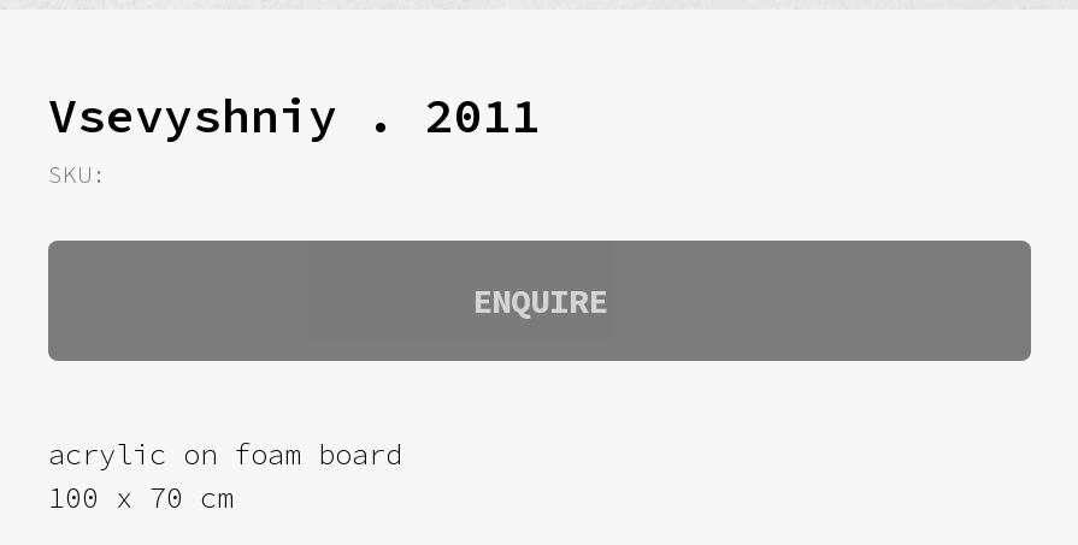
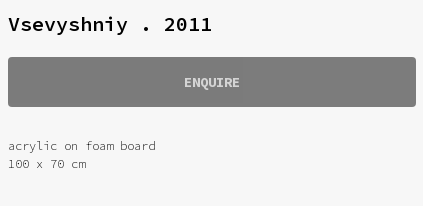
- SKU:
